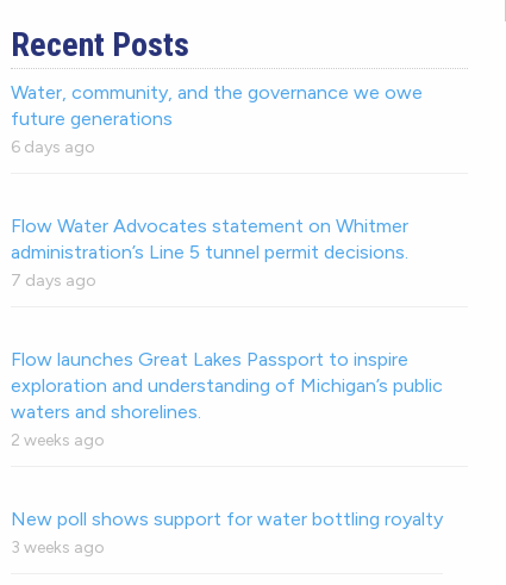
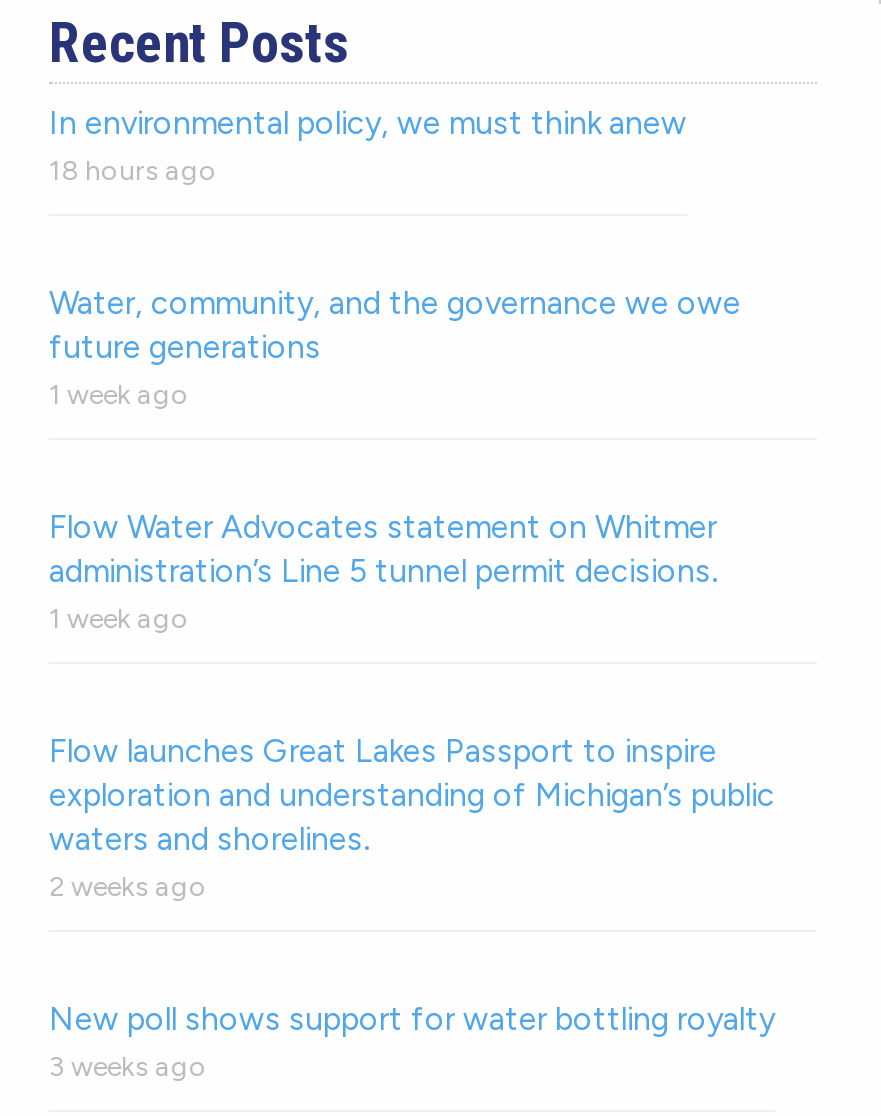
+ In environmental policy, we must think anew
+ 18 hours ago

- 6 days ago
+ 1 week ago

- 7 days ago
+ 1 week ago
